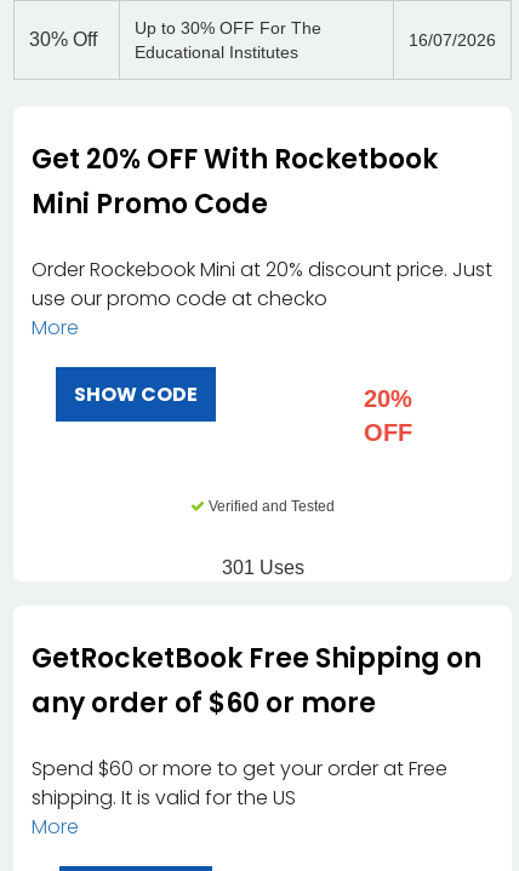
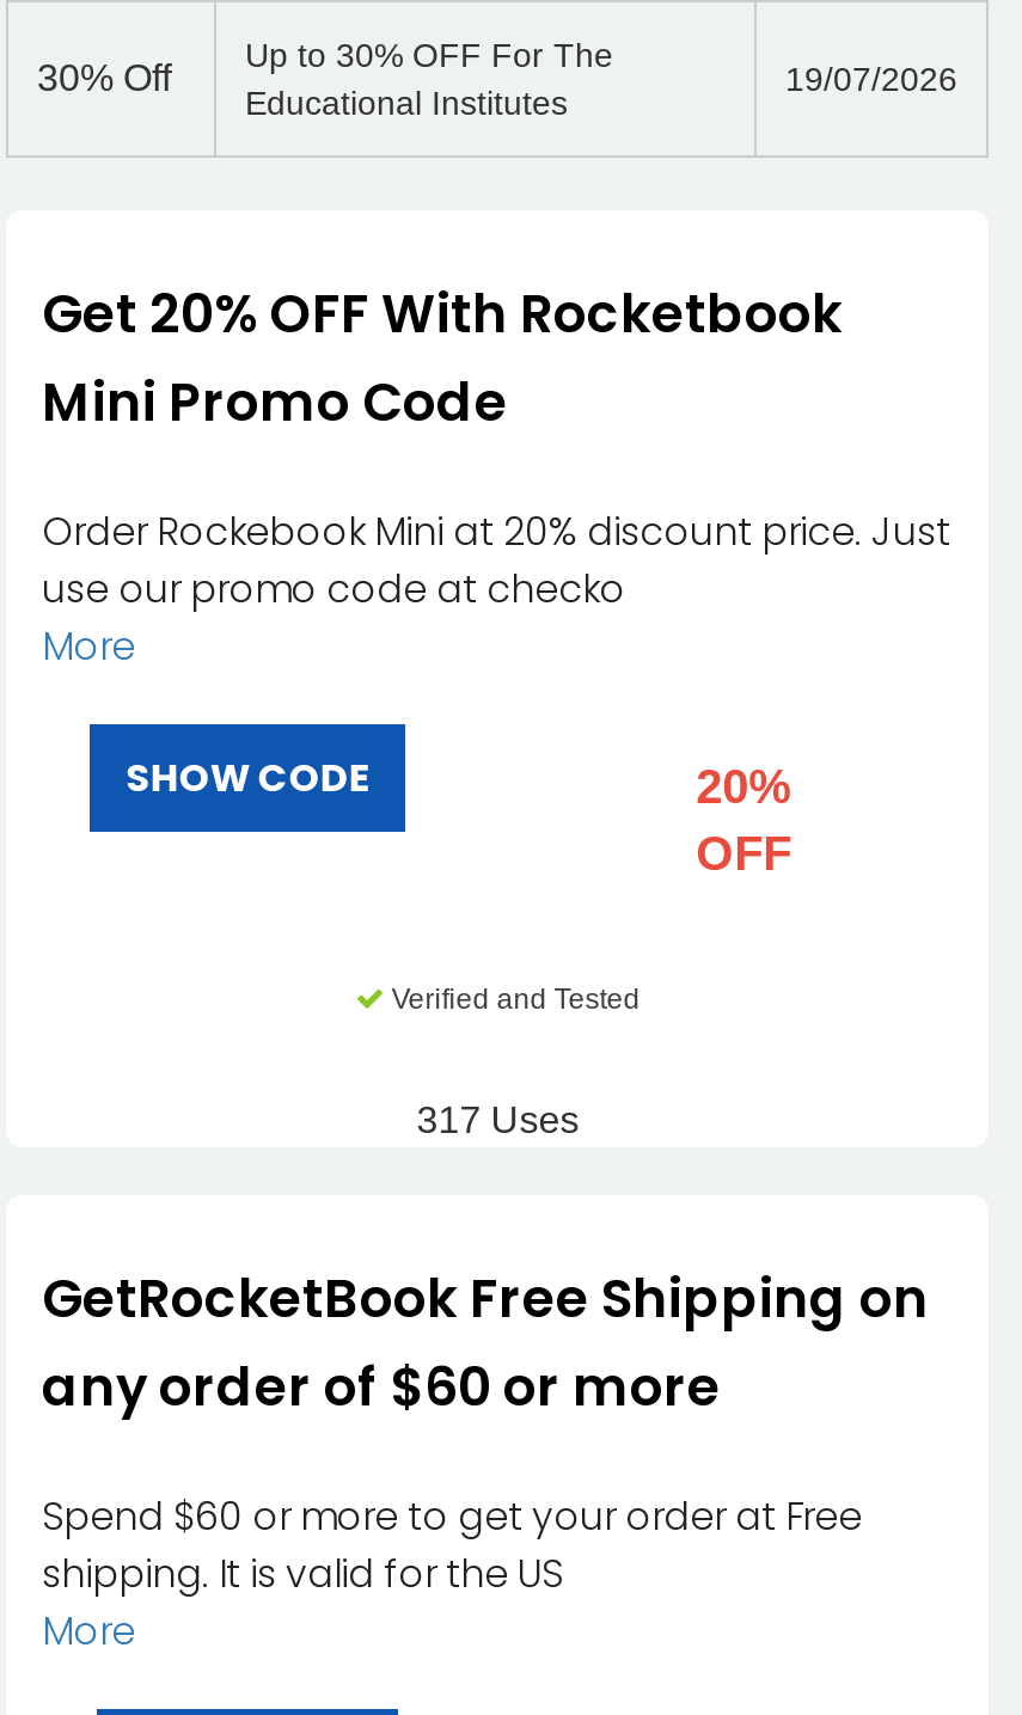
- 16/07/2026
+ 19/07/2026

- 301 Uses
+ 317 Uses
